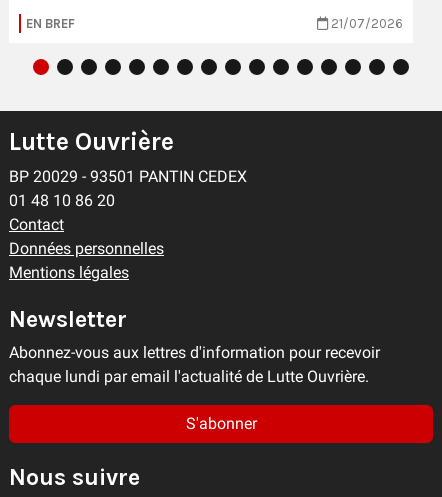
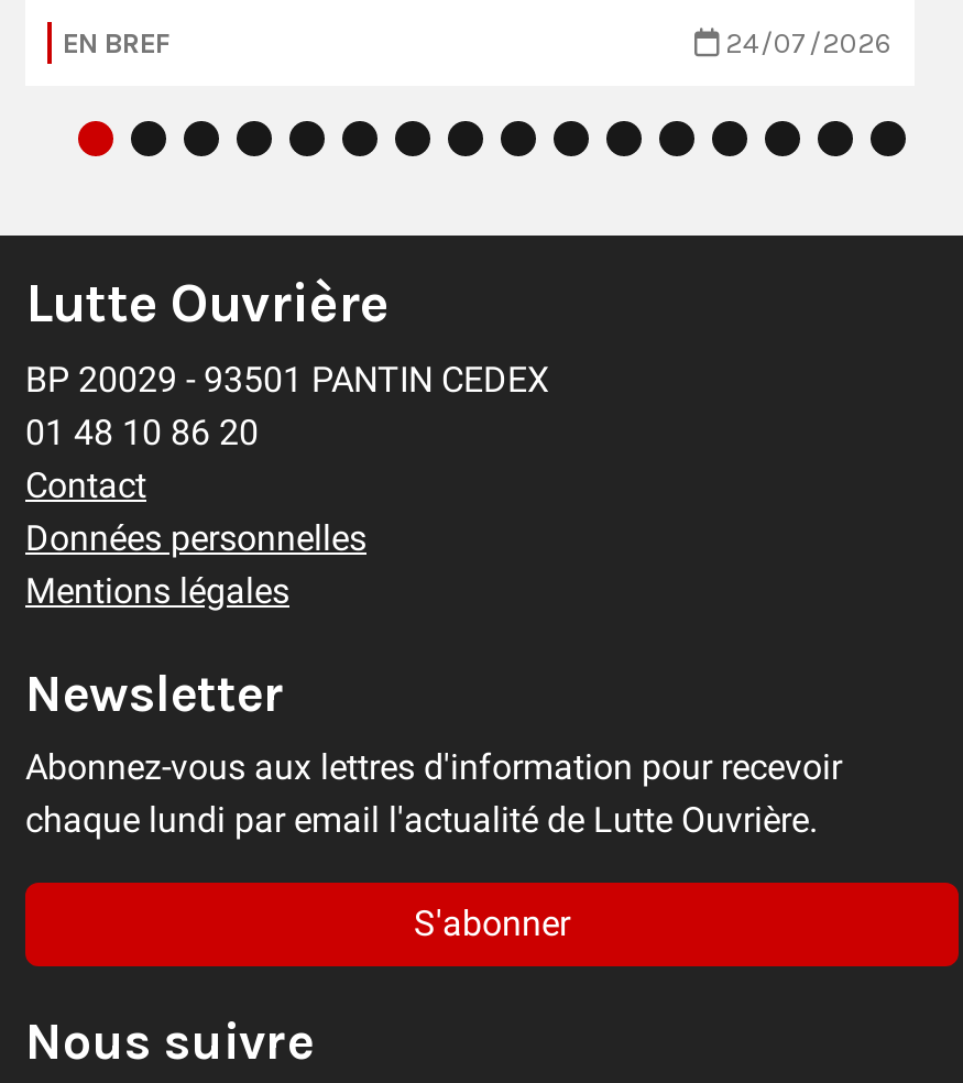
- 21/07/2026
+ 24/07/2026
